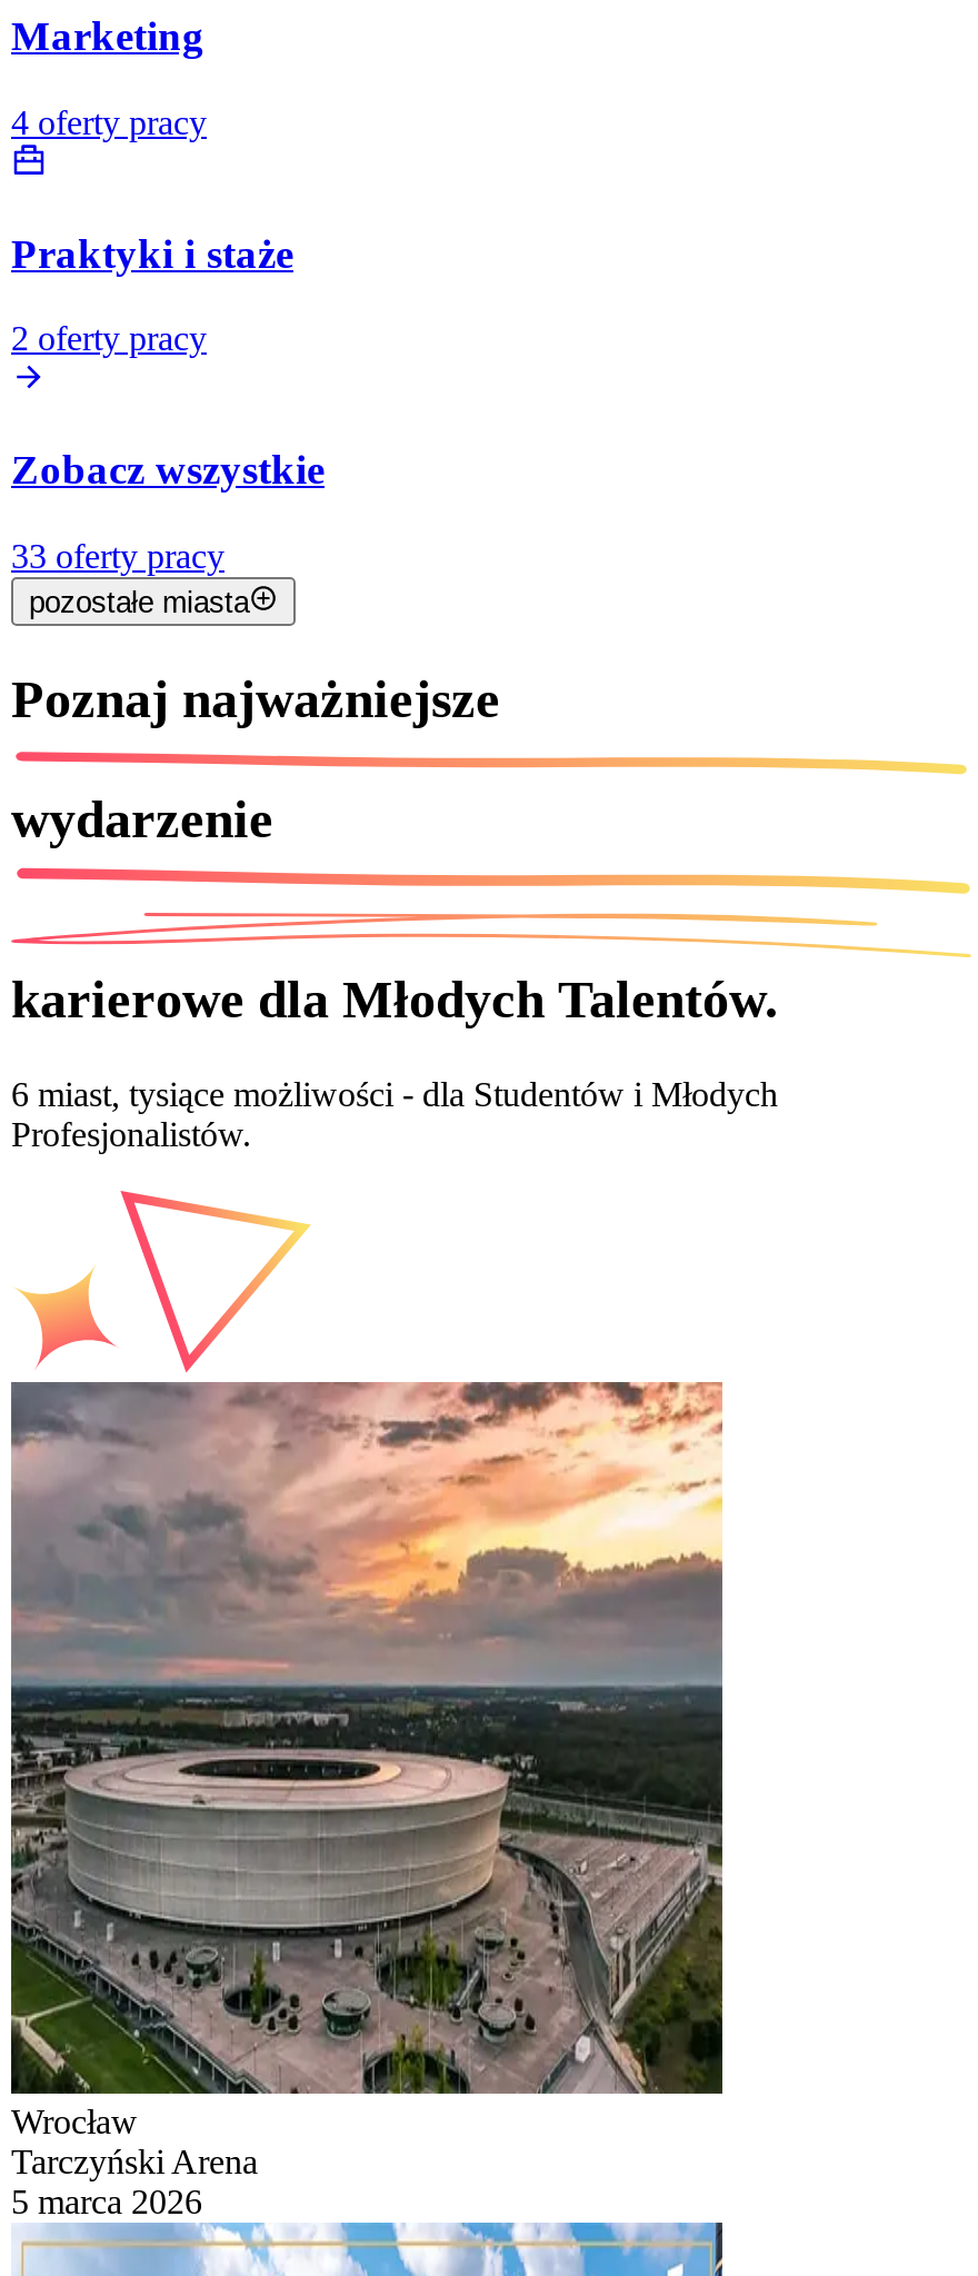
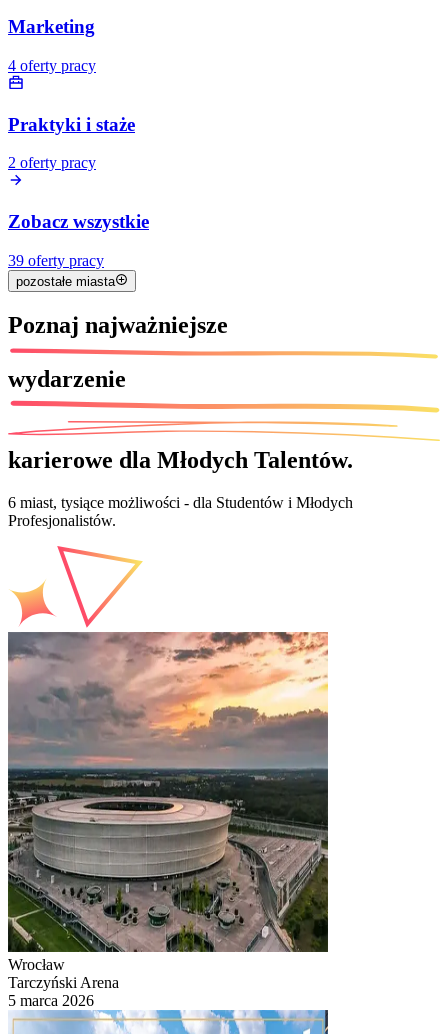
- 33 oferty pracy
+ 39 oferty pracy
